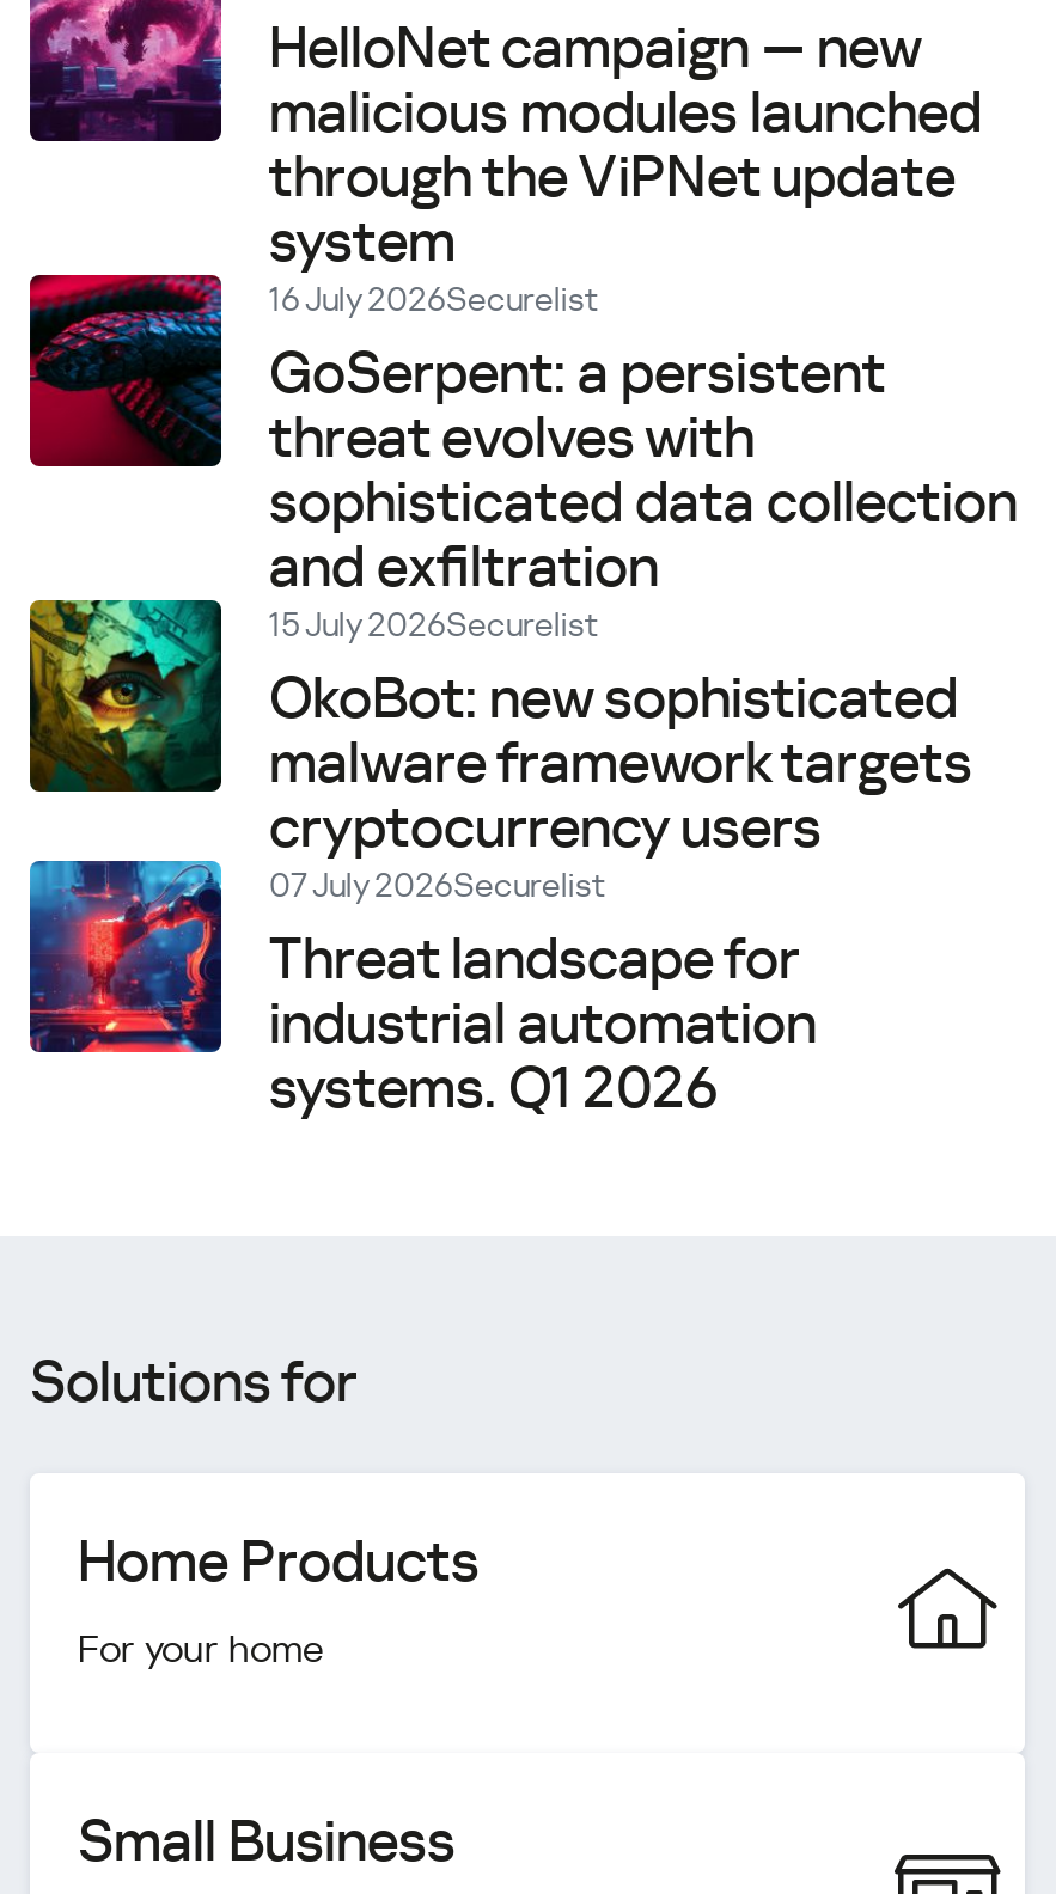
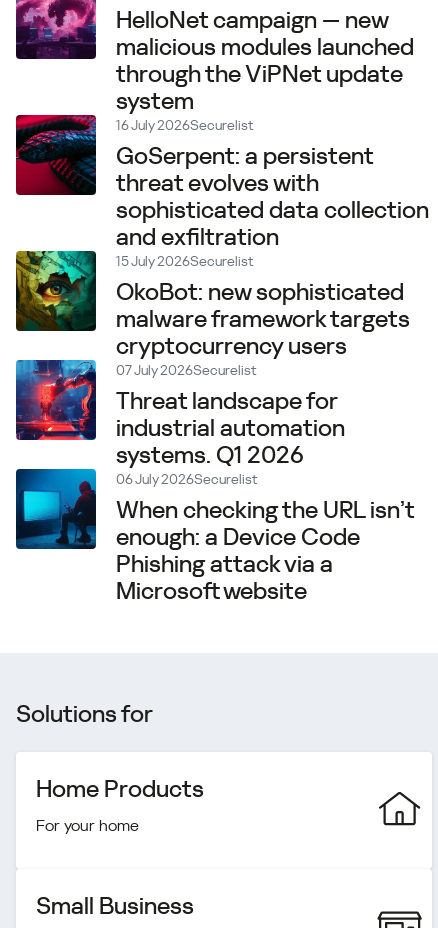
+ [image]
+ 06 July 2026Securelist
+ When checking the URL isn’t
+ enough: a Device Code
+ Phishing attack via a
+ Microsoft website
